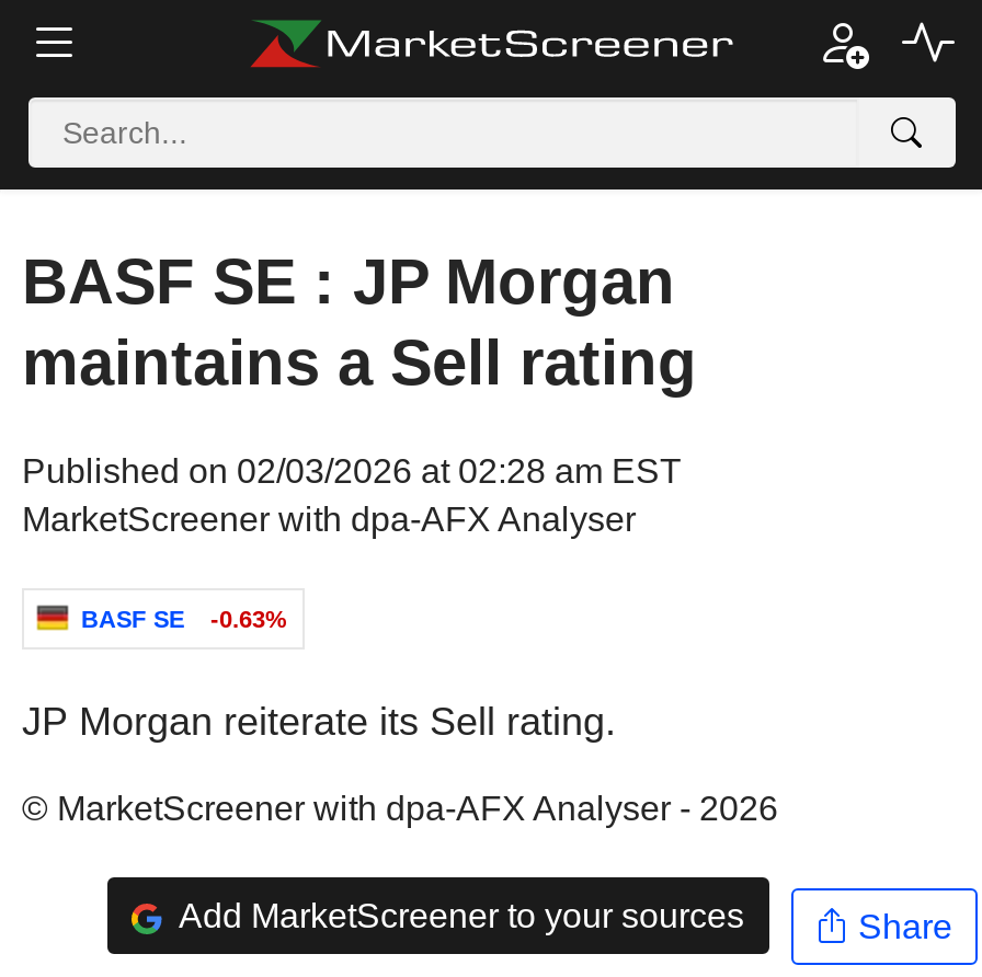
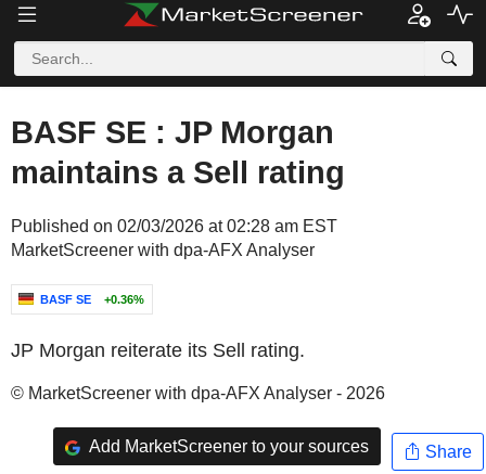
- BASF SE -0.63%
+ BASF SE +0.36%
